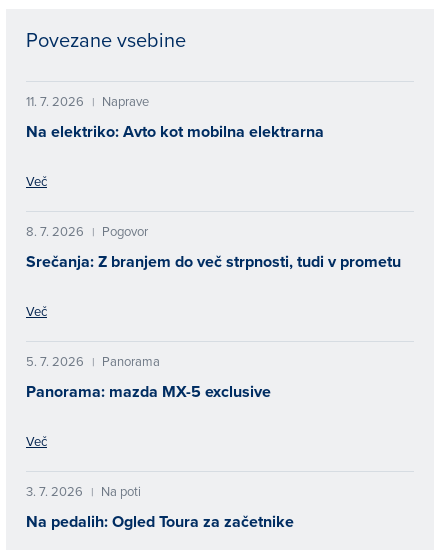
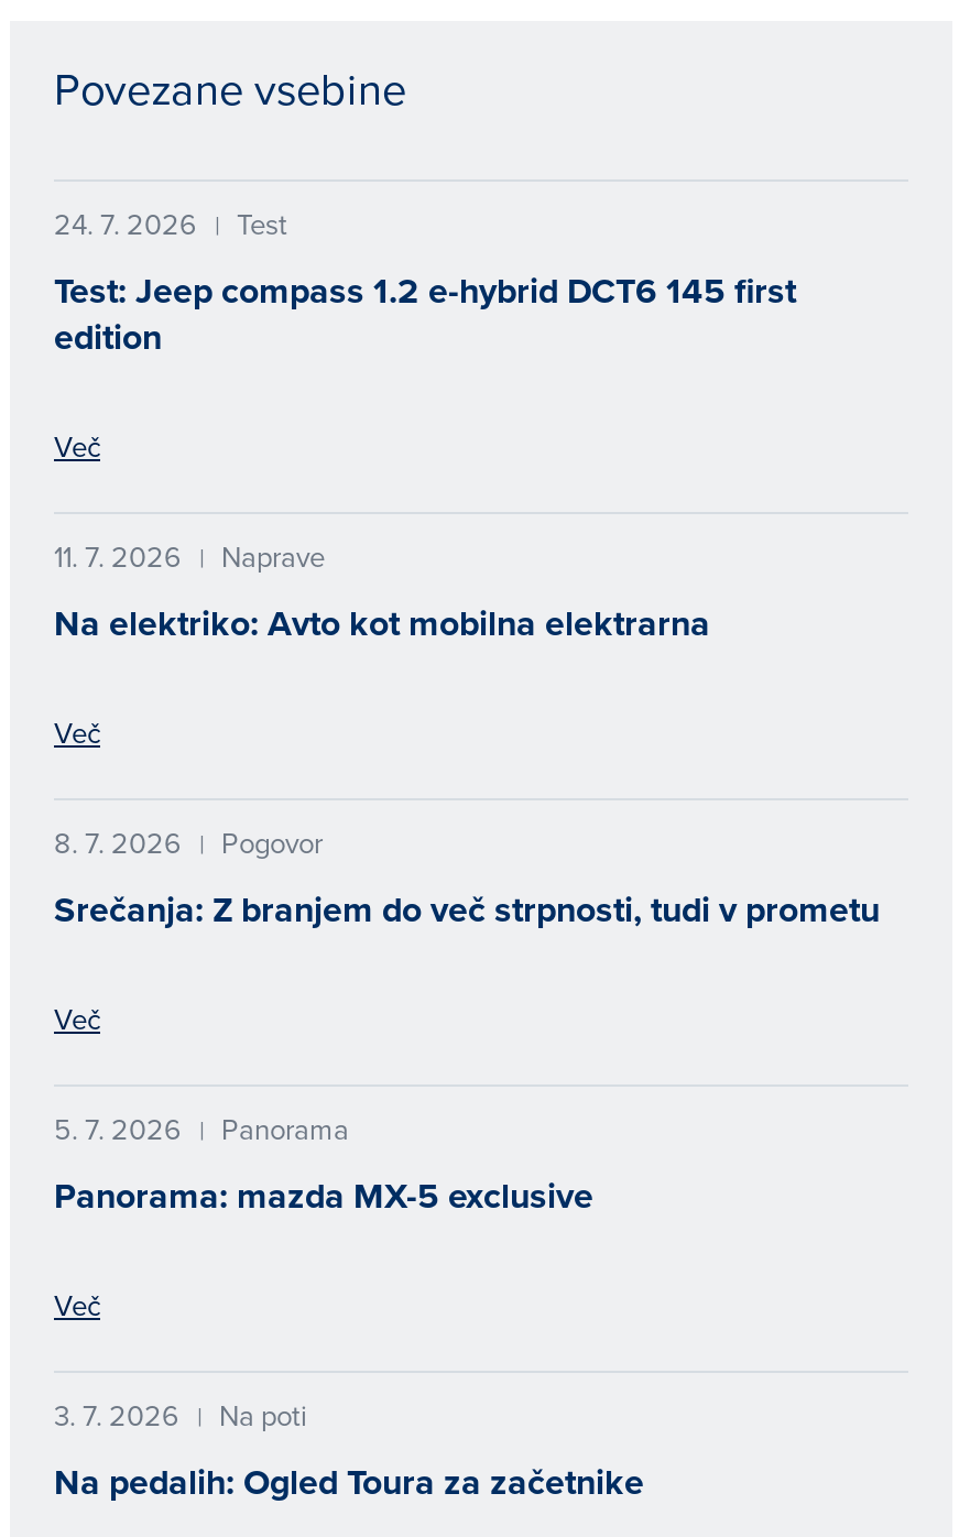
+ 24. 7. 2026
+ Test
+ Test: Jeep compass 1.2 e-hybrid DCT6 145 first
+ edition
+ Več
